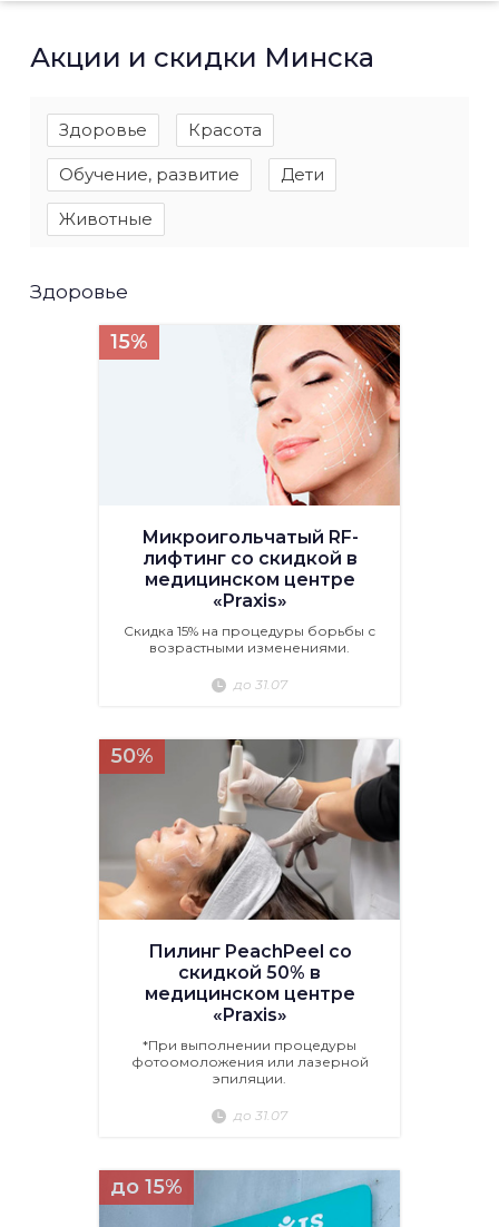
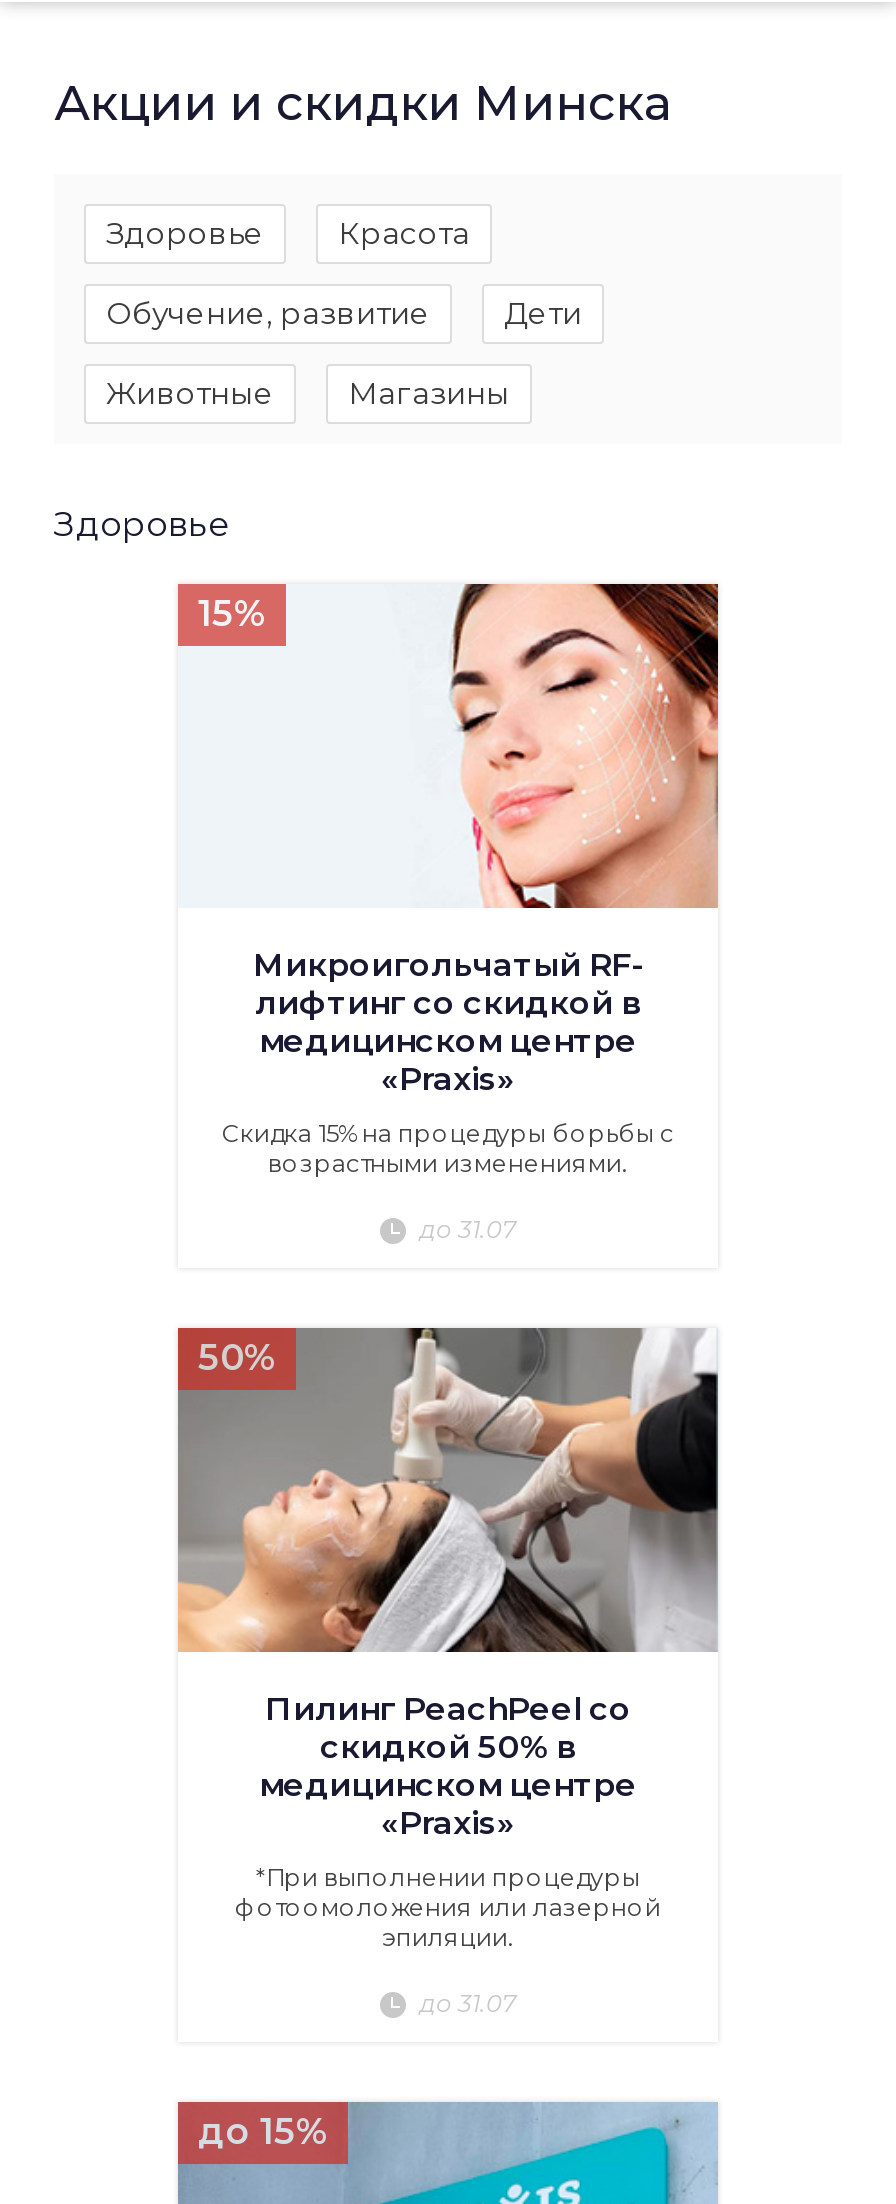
+ Магазины
